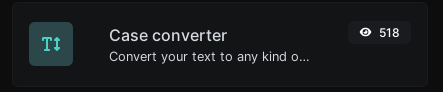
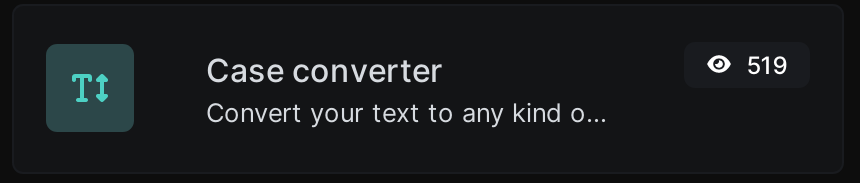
- 518
+ 519
